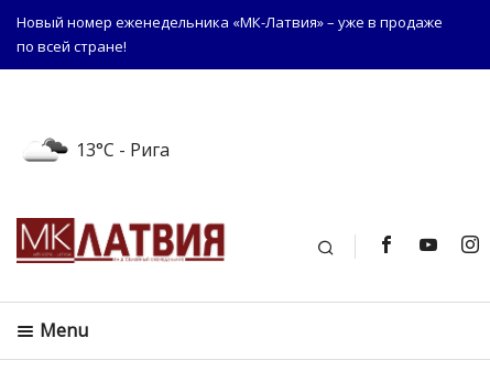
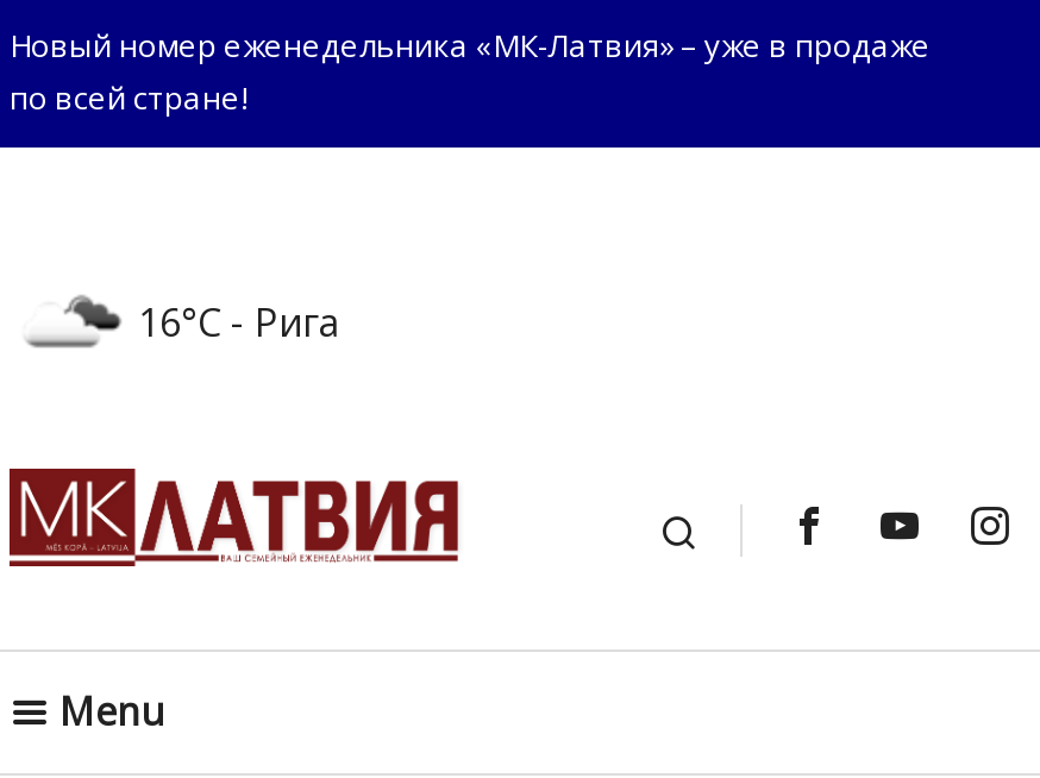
- 13°C - Рига
+ 16°C - Рига
